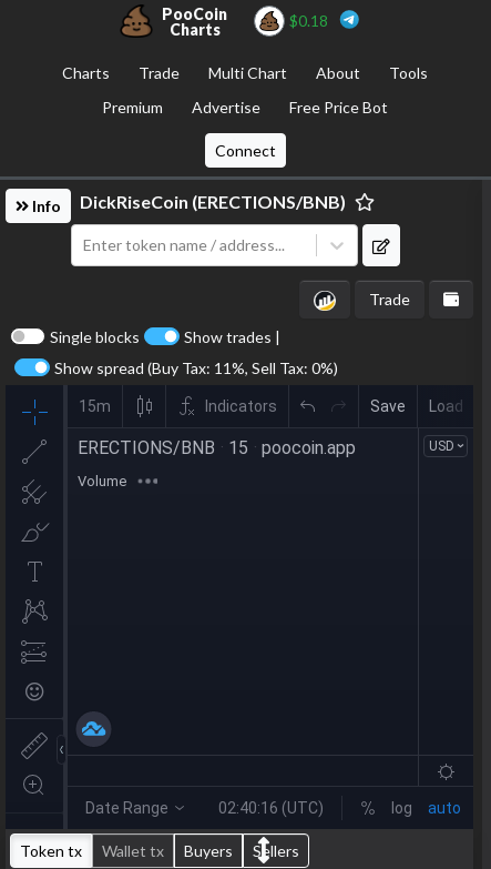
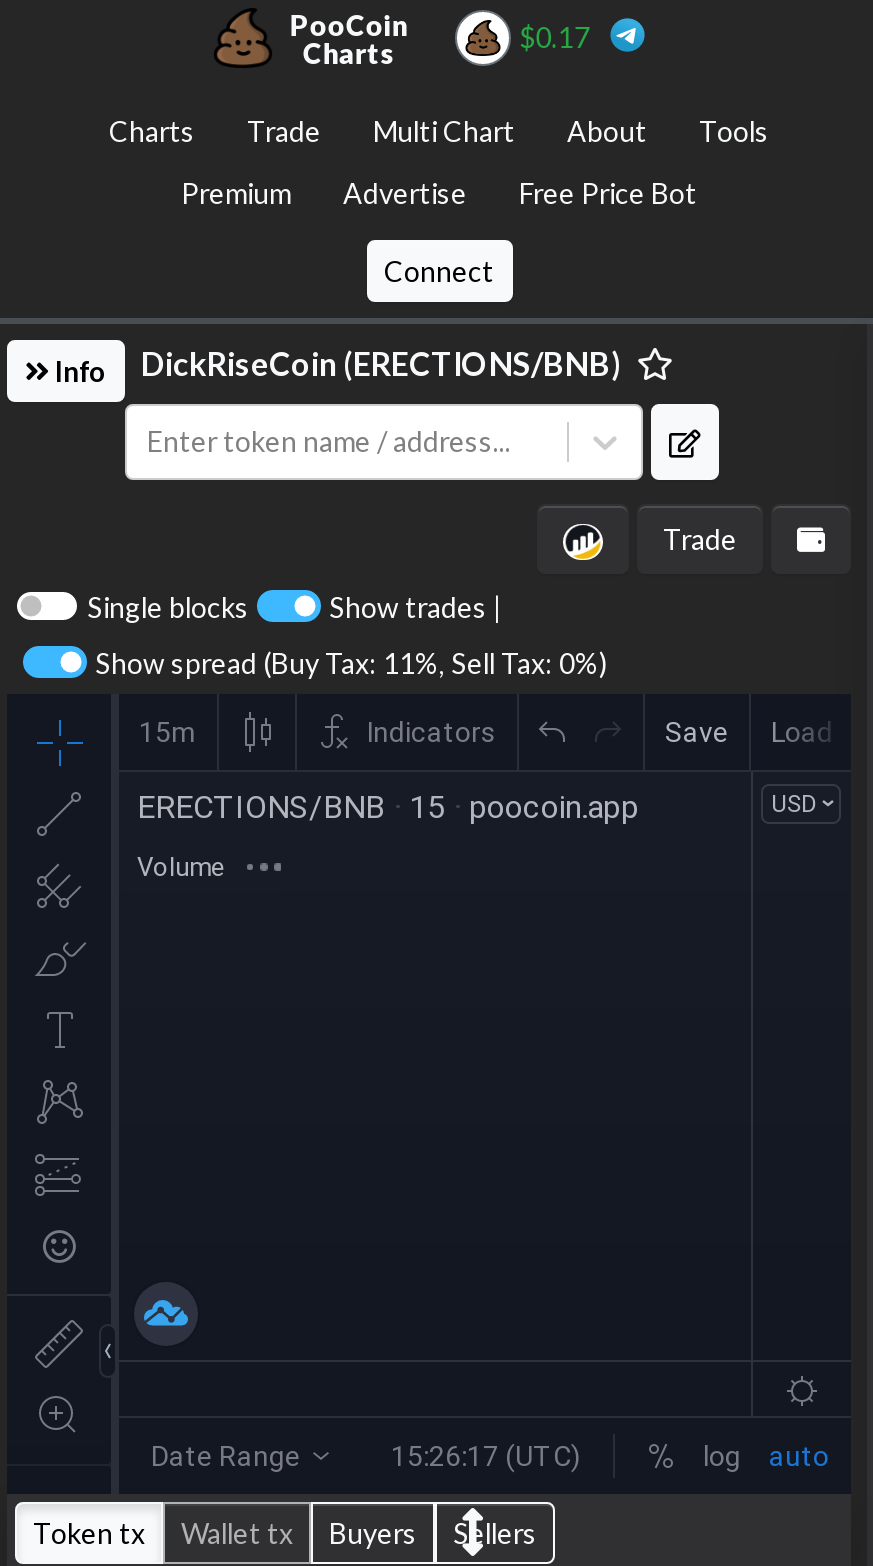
- $0.18
+ $0.17
